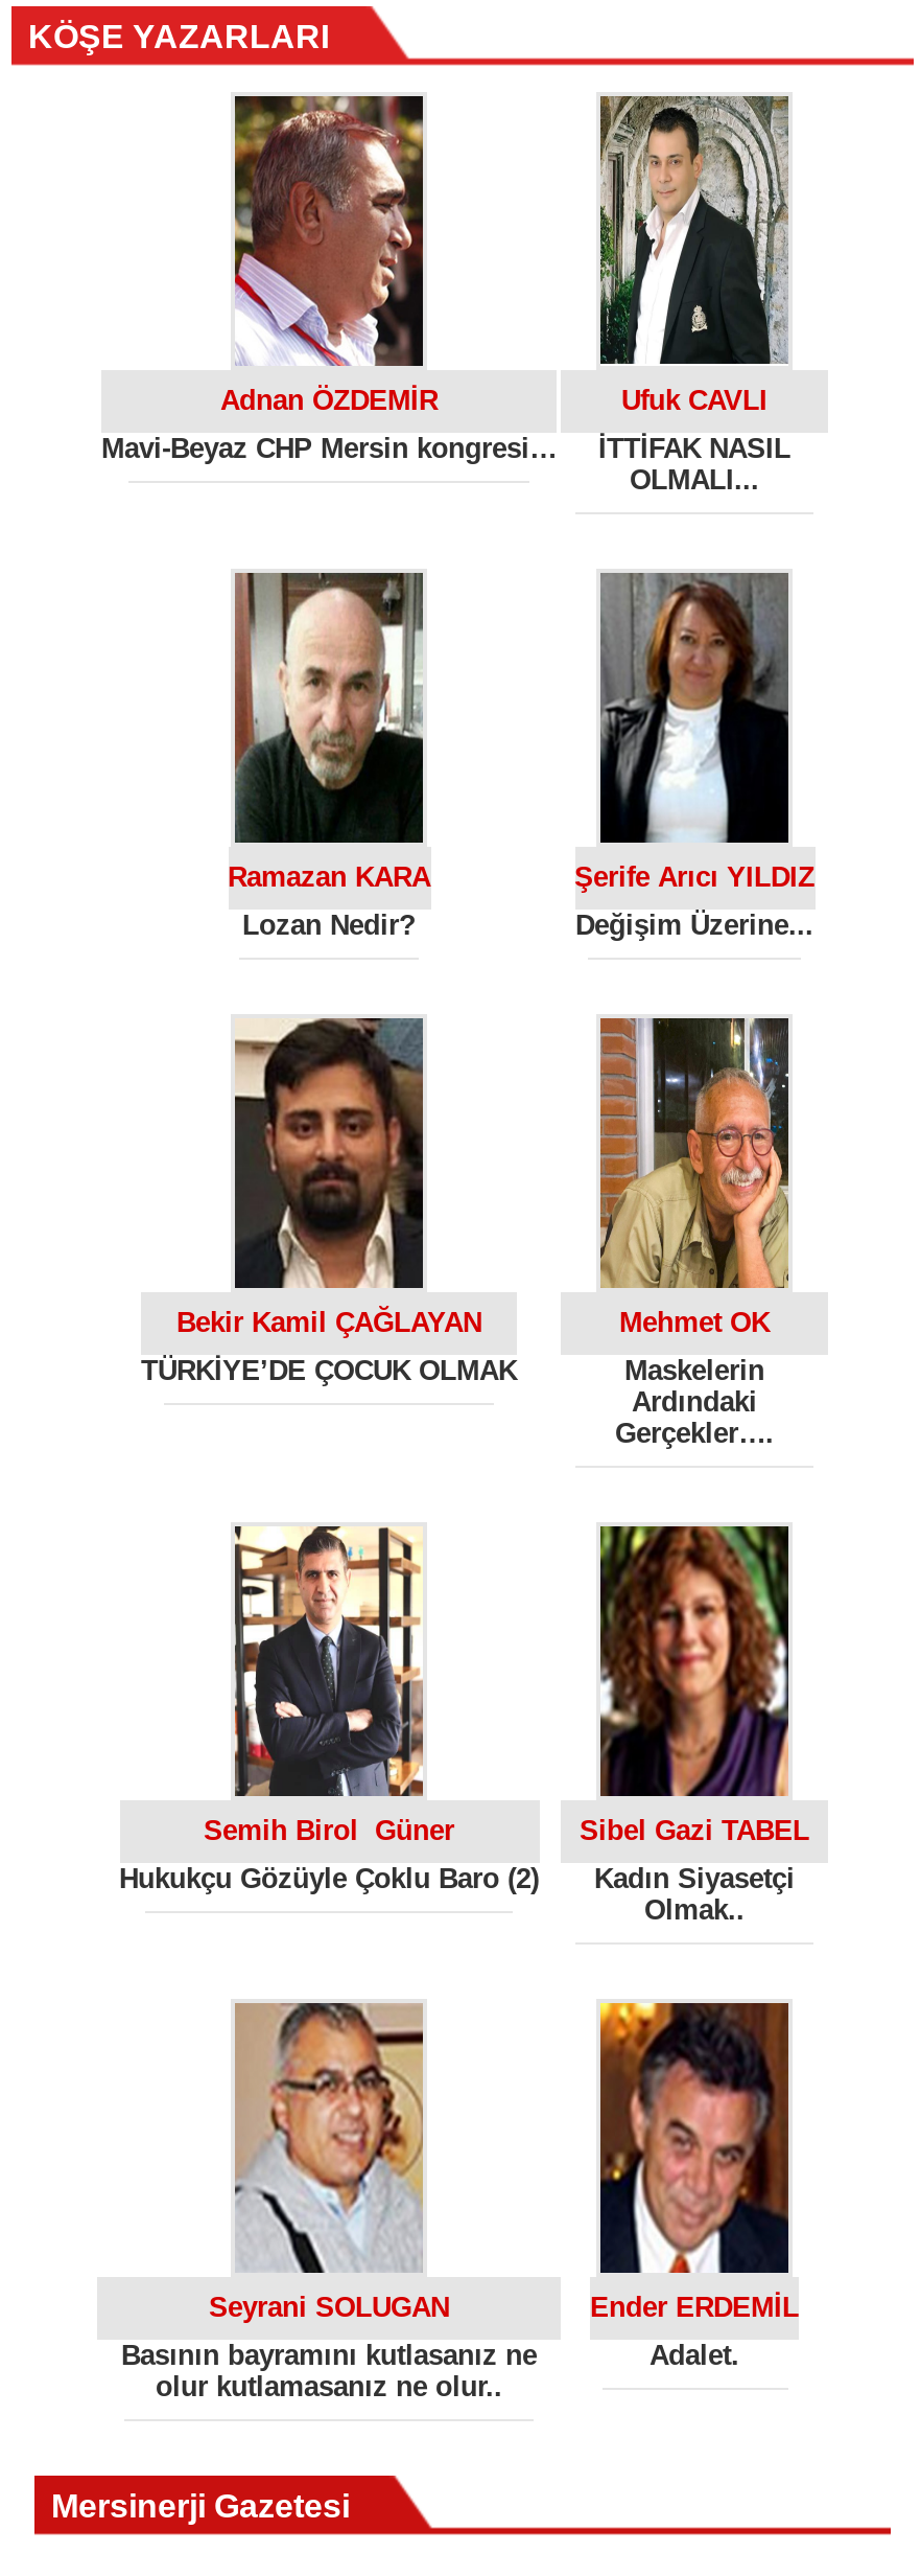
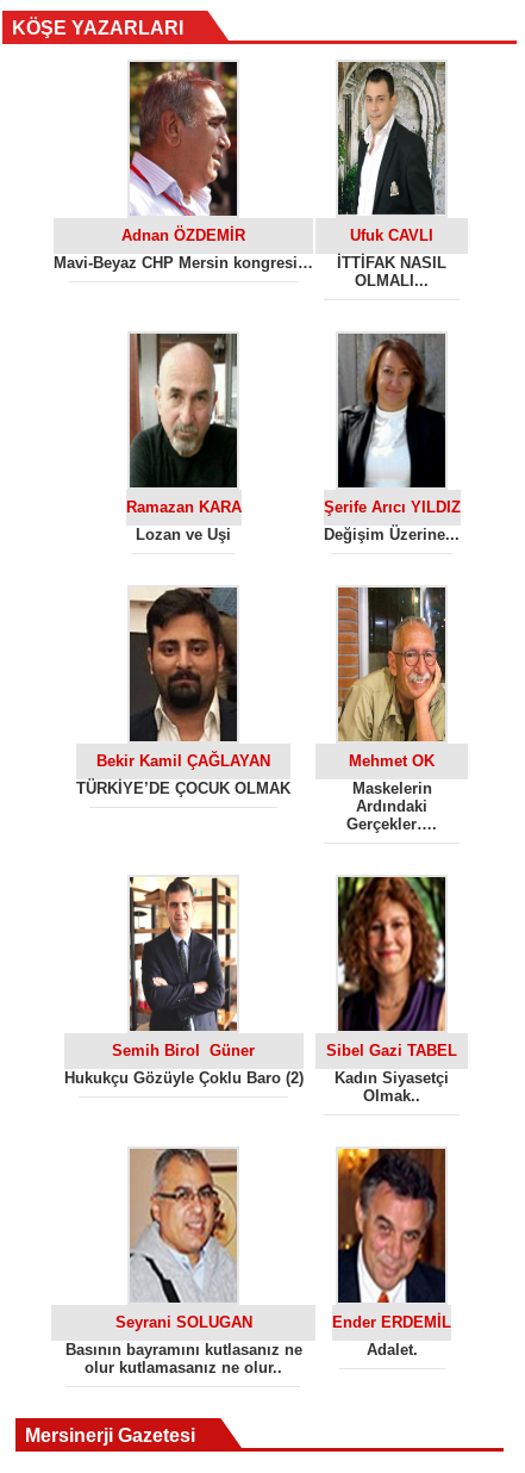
- Lozan Nedir?
+ Lozan ve Uşi
